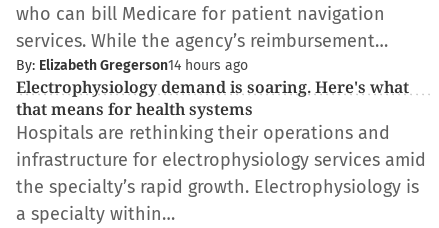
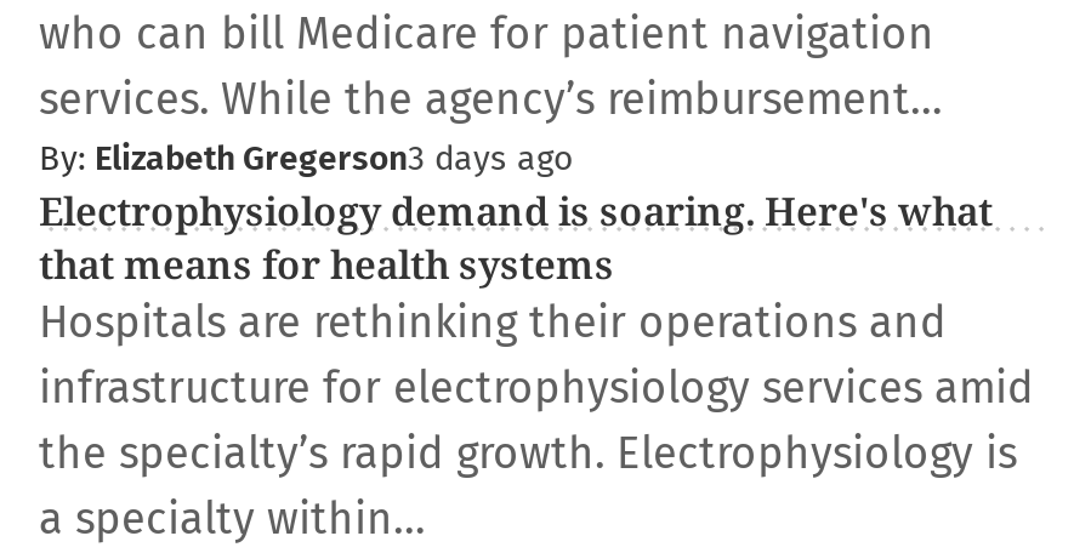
- By: Elizabeth Gregerson14 hours ago
+ By: Elizabeth Gregerson
